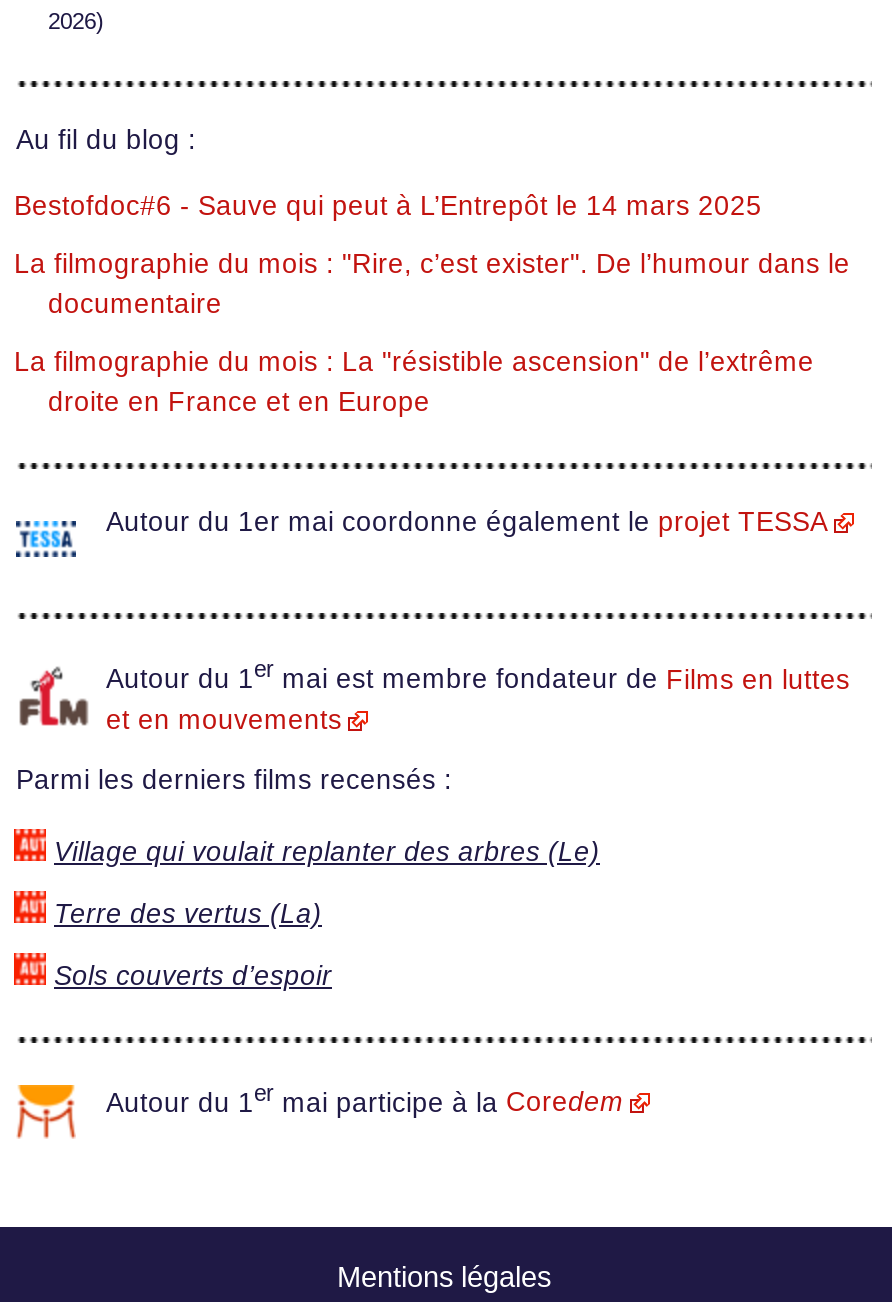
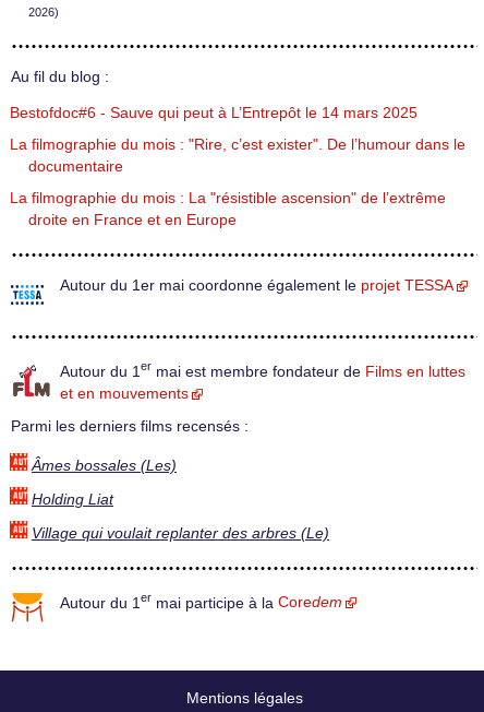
+ Âmes bossales (Les)
+ Holding Liat

moved down: Village qui voulait replanter des arbres (Le)

- Terre des vertus (La)
- Sols couverts d’espoir
